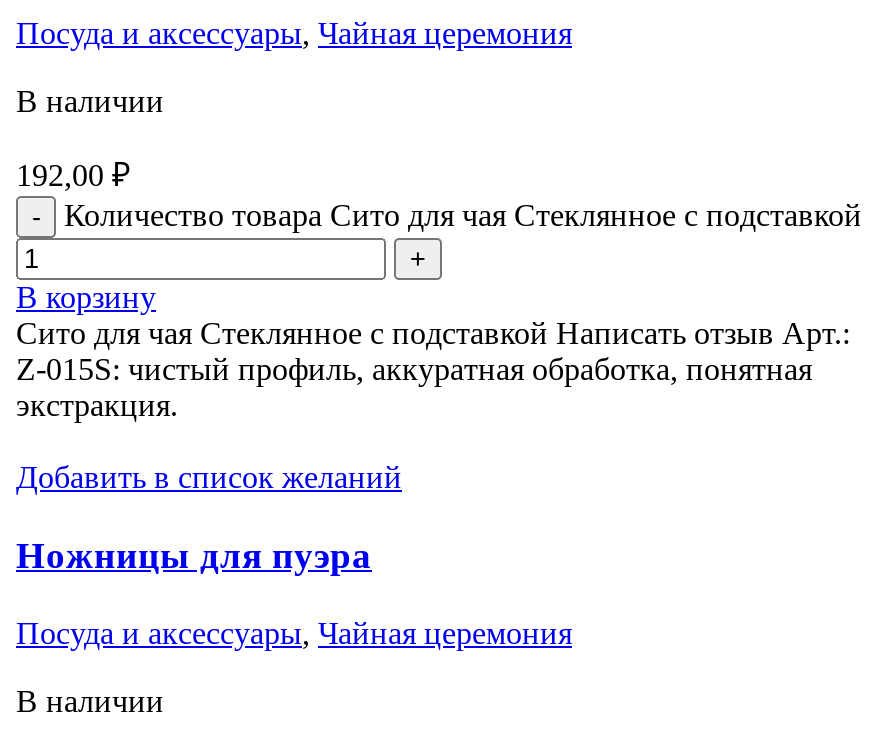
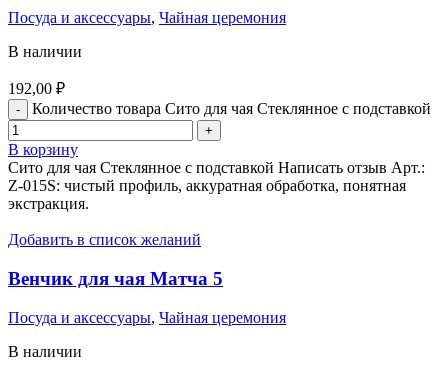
- Ножницы для пуэра
+ Венчик для чая Матча 5
